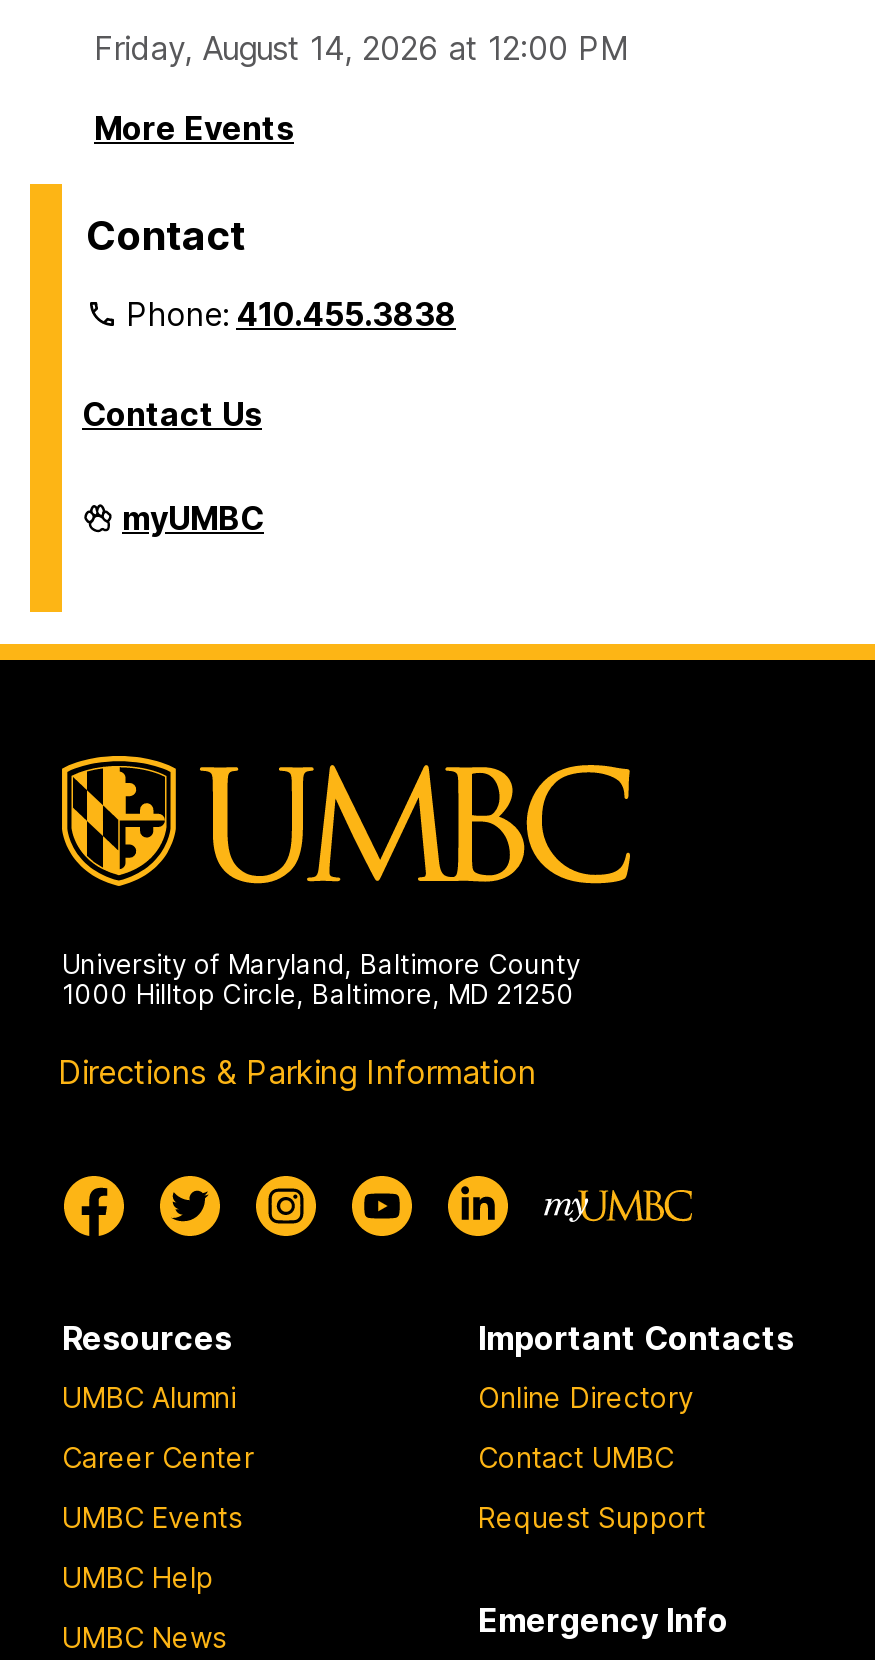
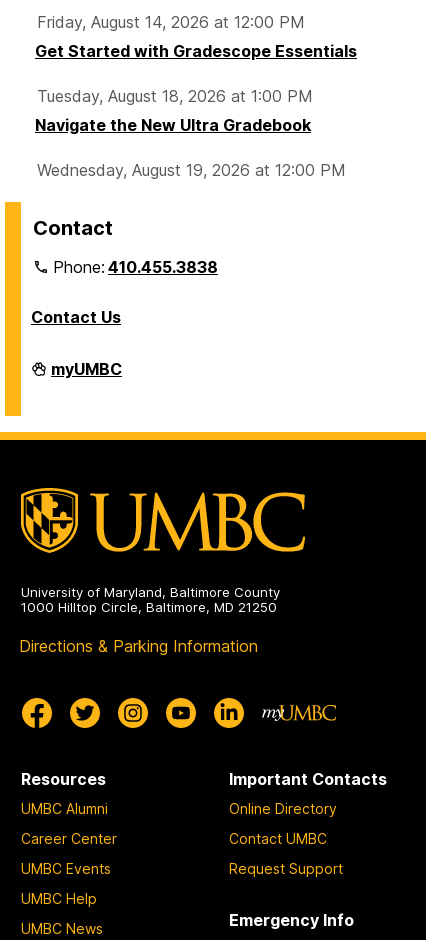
- More Events
+ Get Started with Gradescope Essentials
+ Tuesday, August 18, 2026 at 1:00 PM
+ Navigate the New Ultra Gradebook
+ Wednesday, August 19, 2026 at 12:00 PM
